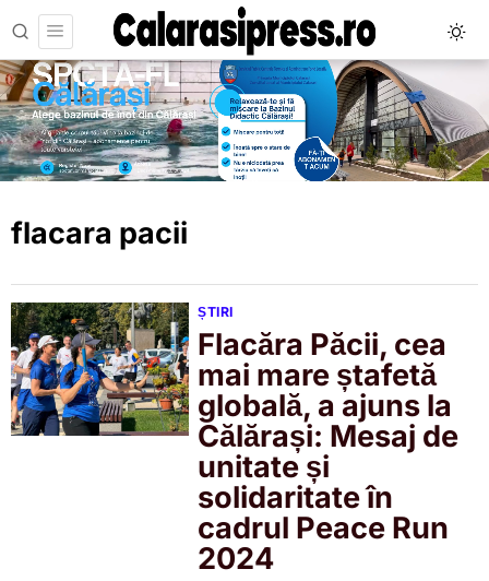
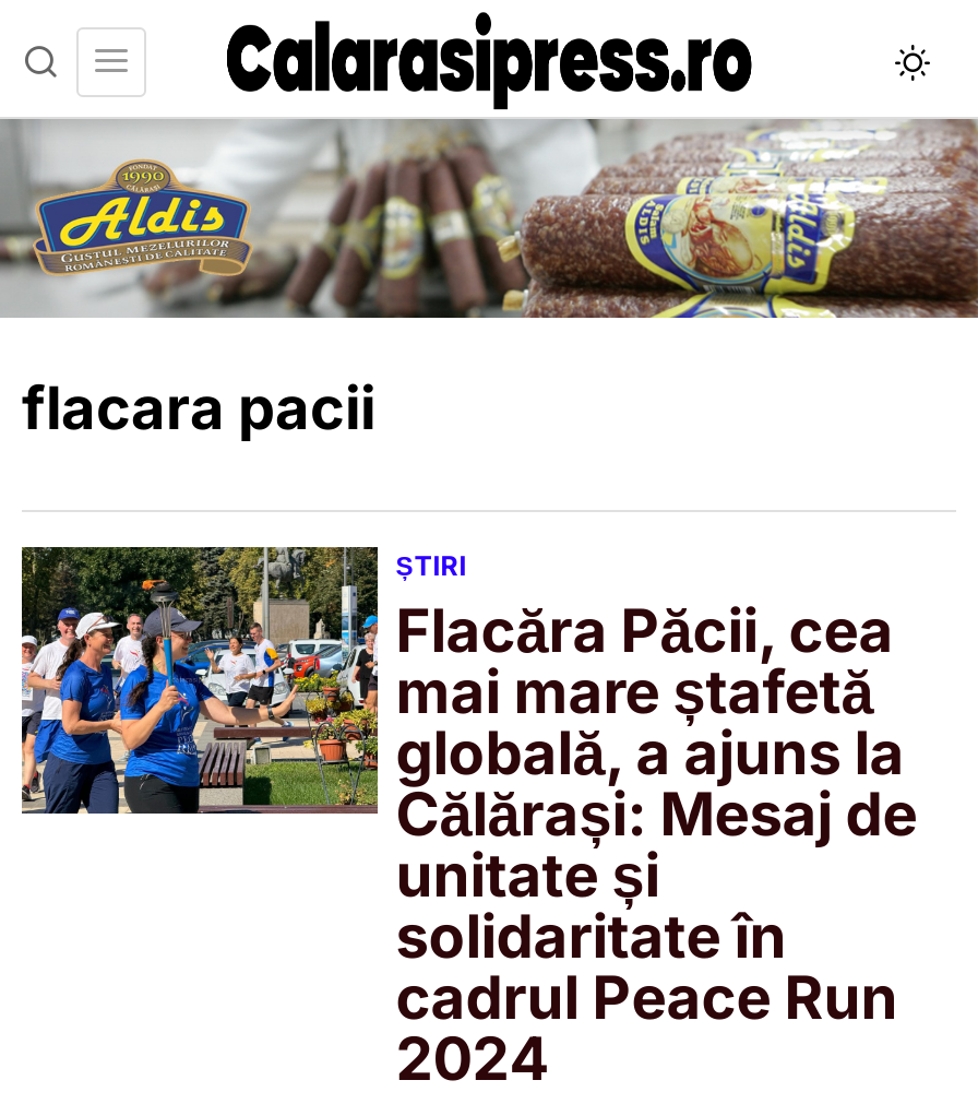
- [image]
+ [image]
